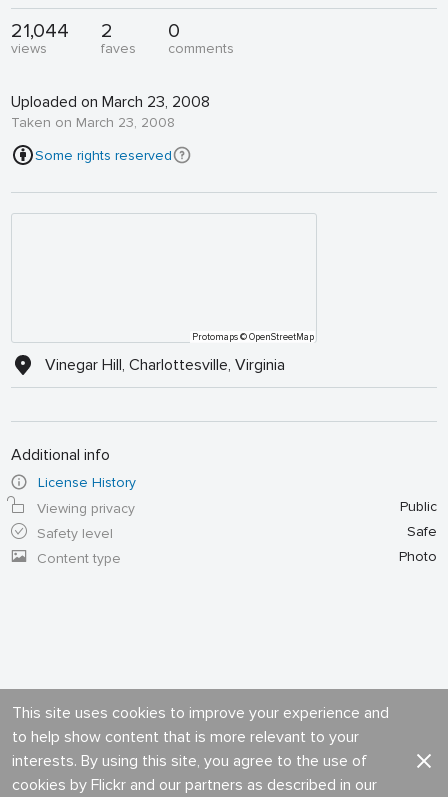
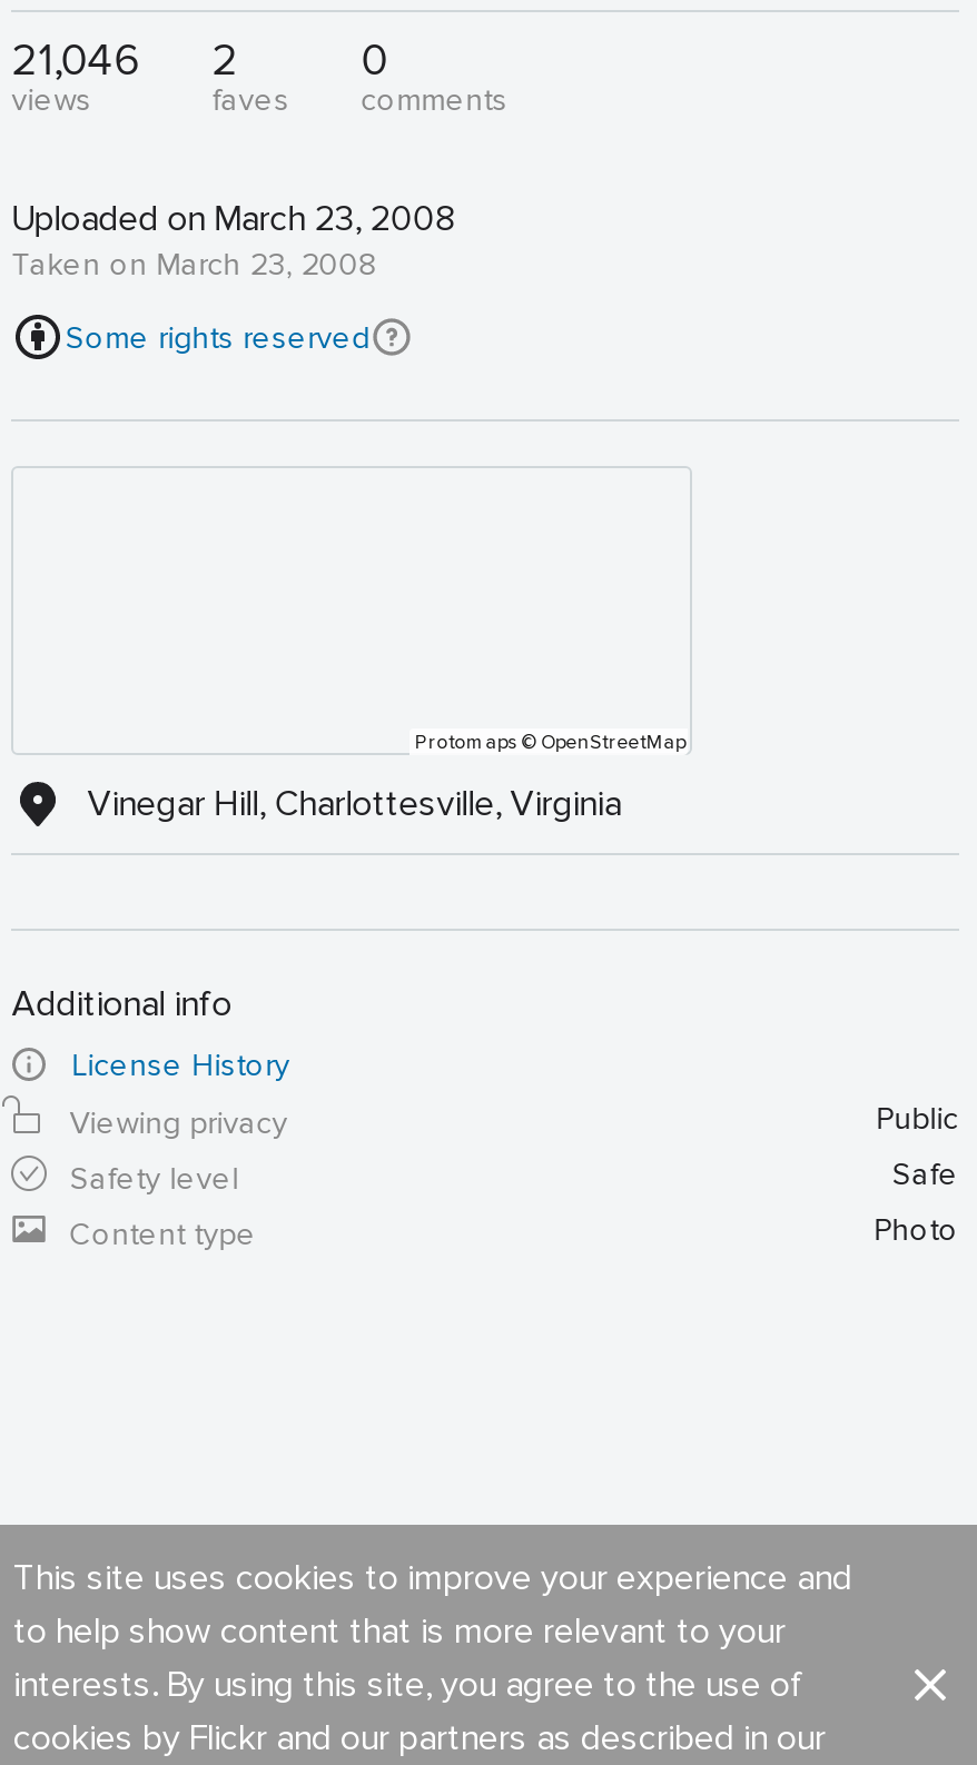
- 21,044 2
+ 21,046 2
